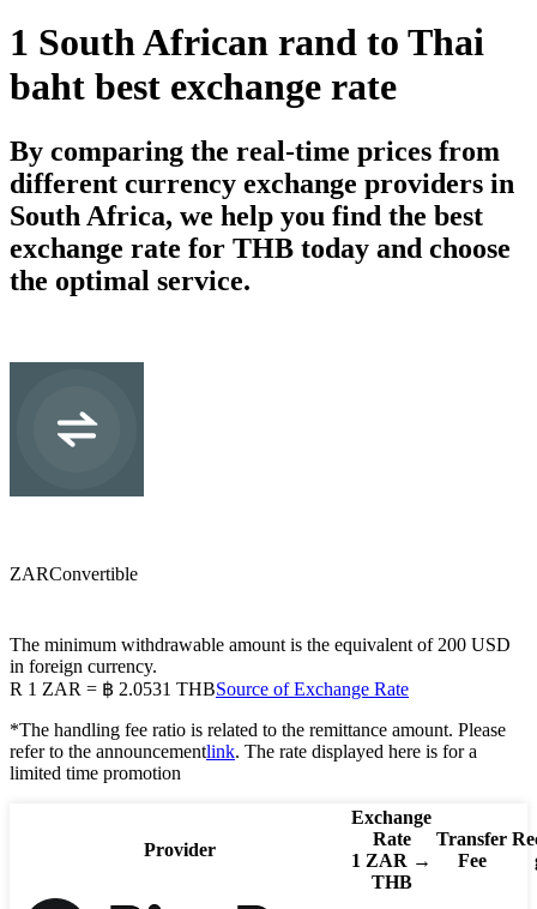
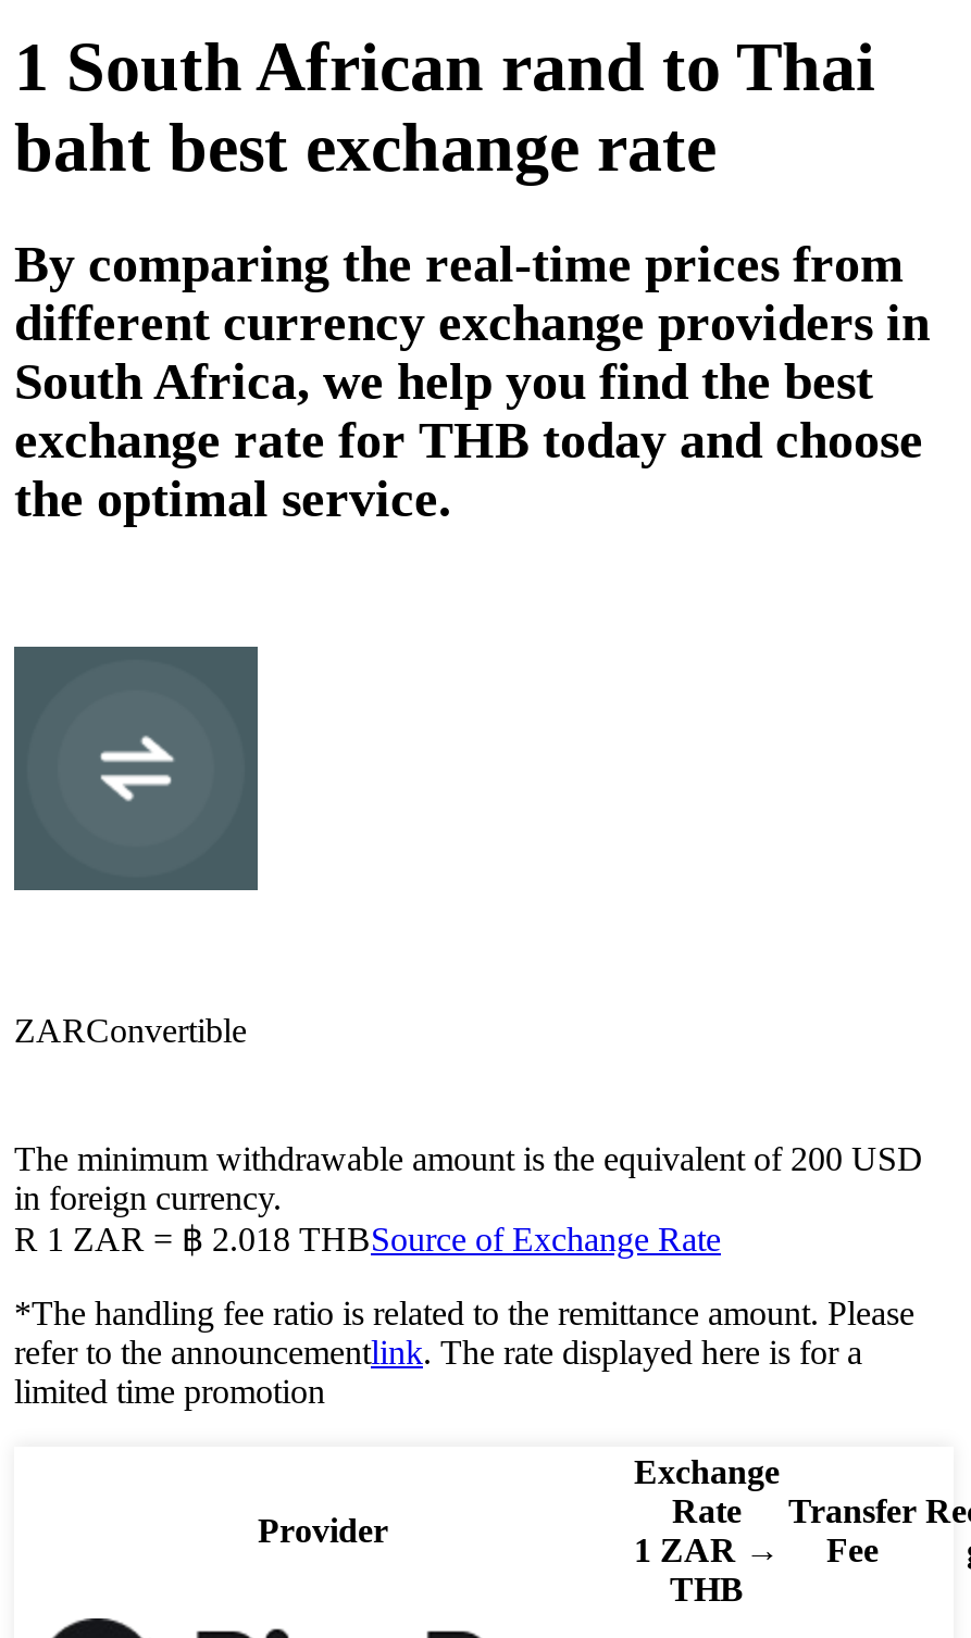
- R 1 ZAR =฿ 2.0531 THBSource of Exchange Rate
+ R 1 ZAR =฿ 2.018 THBSource of Exchange Rate
